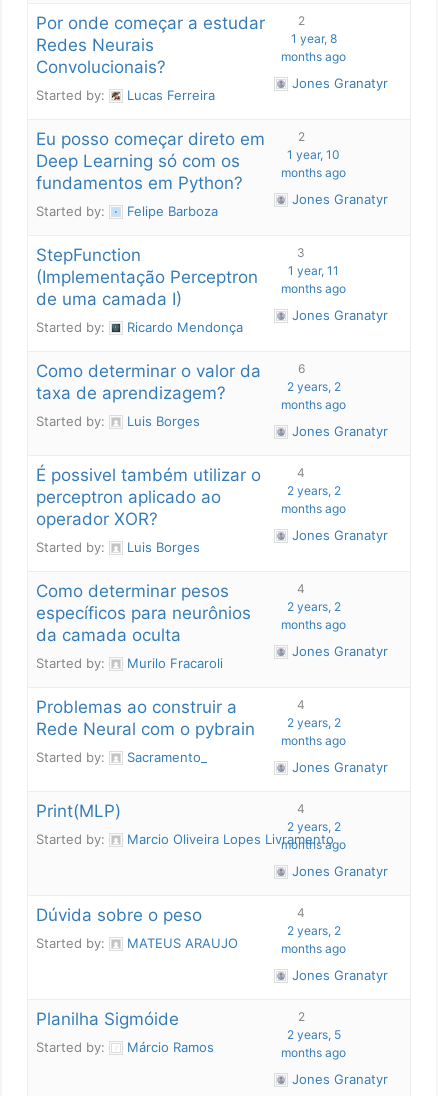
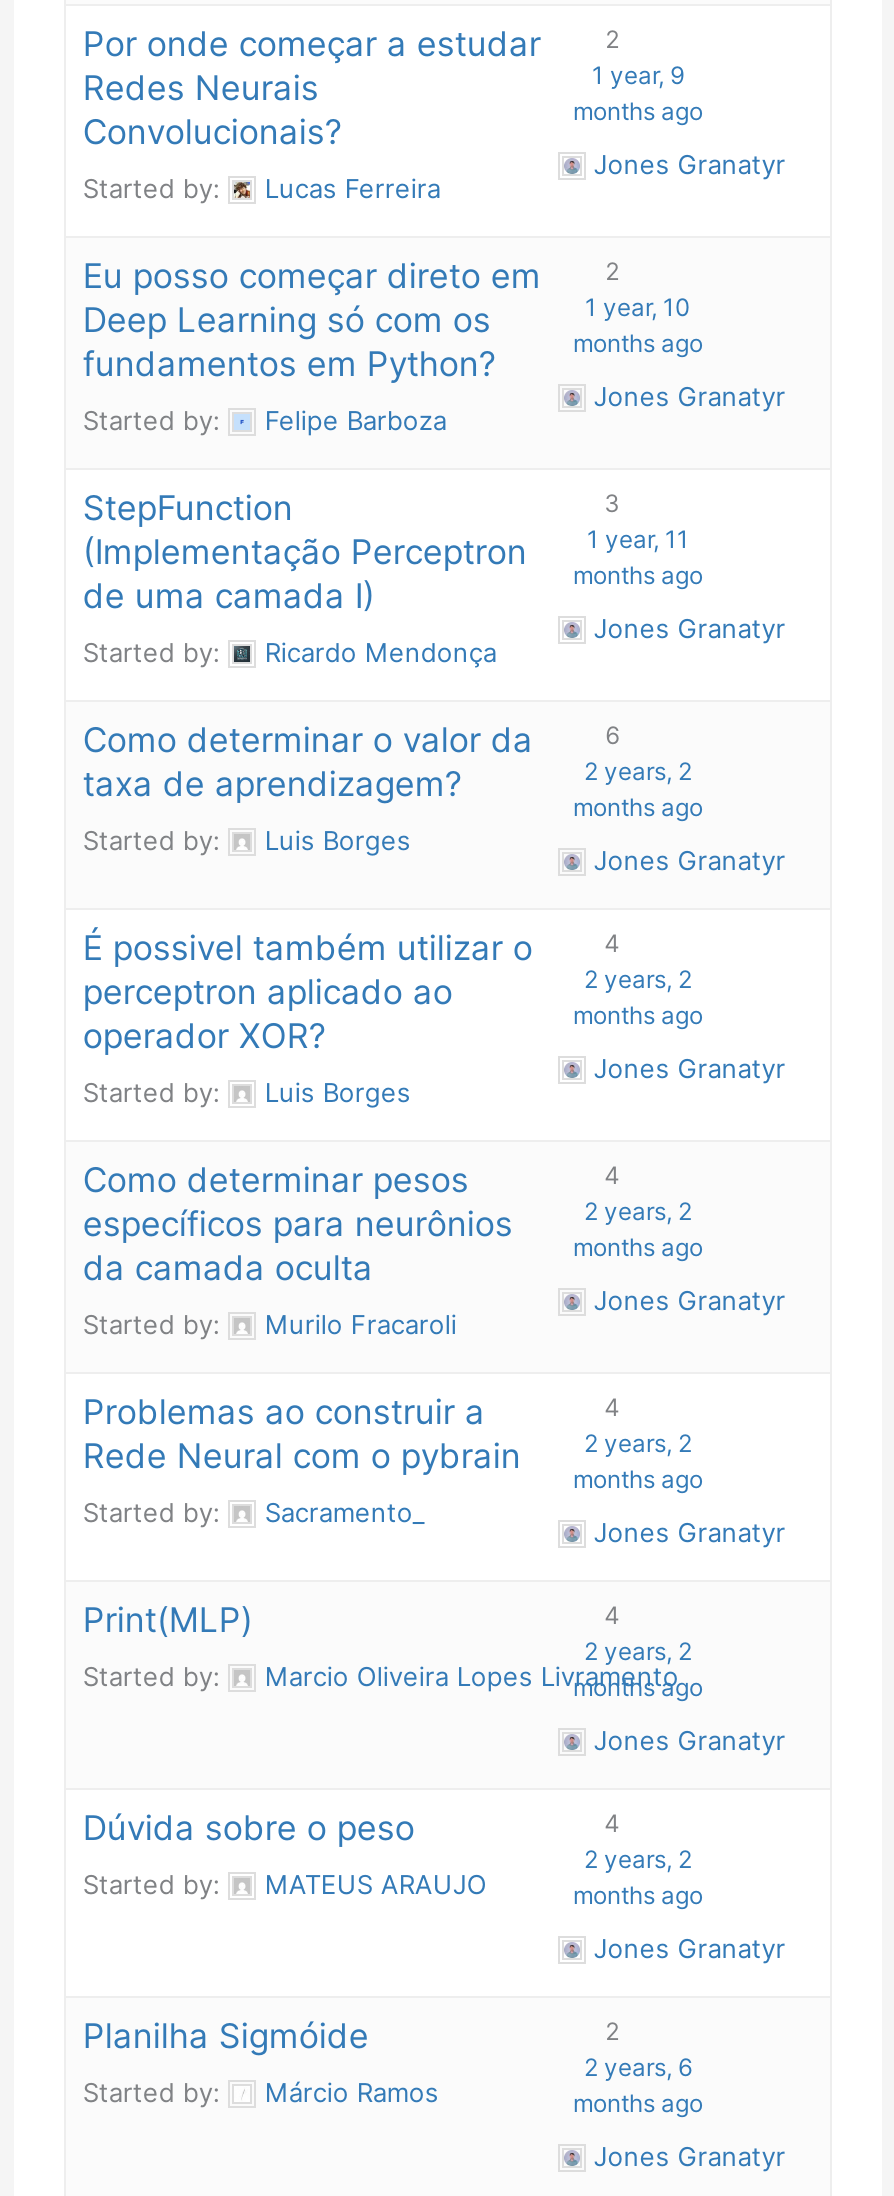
- 1 year, 8
+ 1 year, 9

- 2 years, 5
+ 2 years, 6
